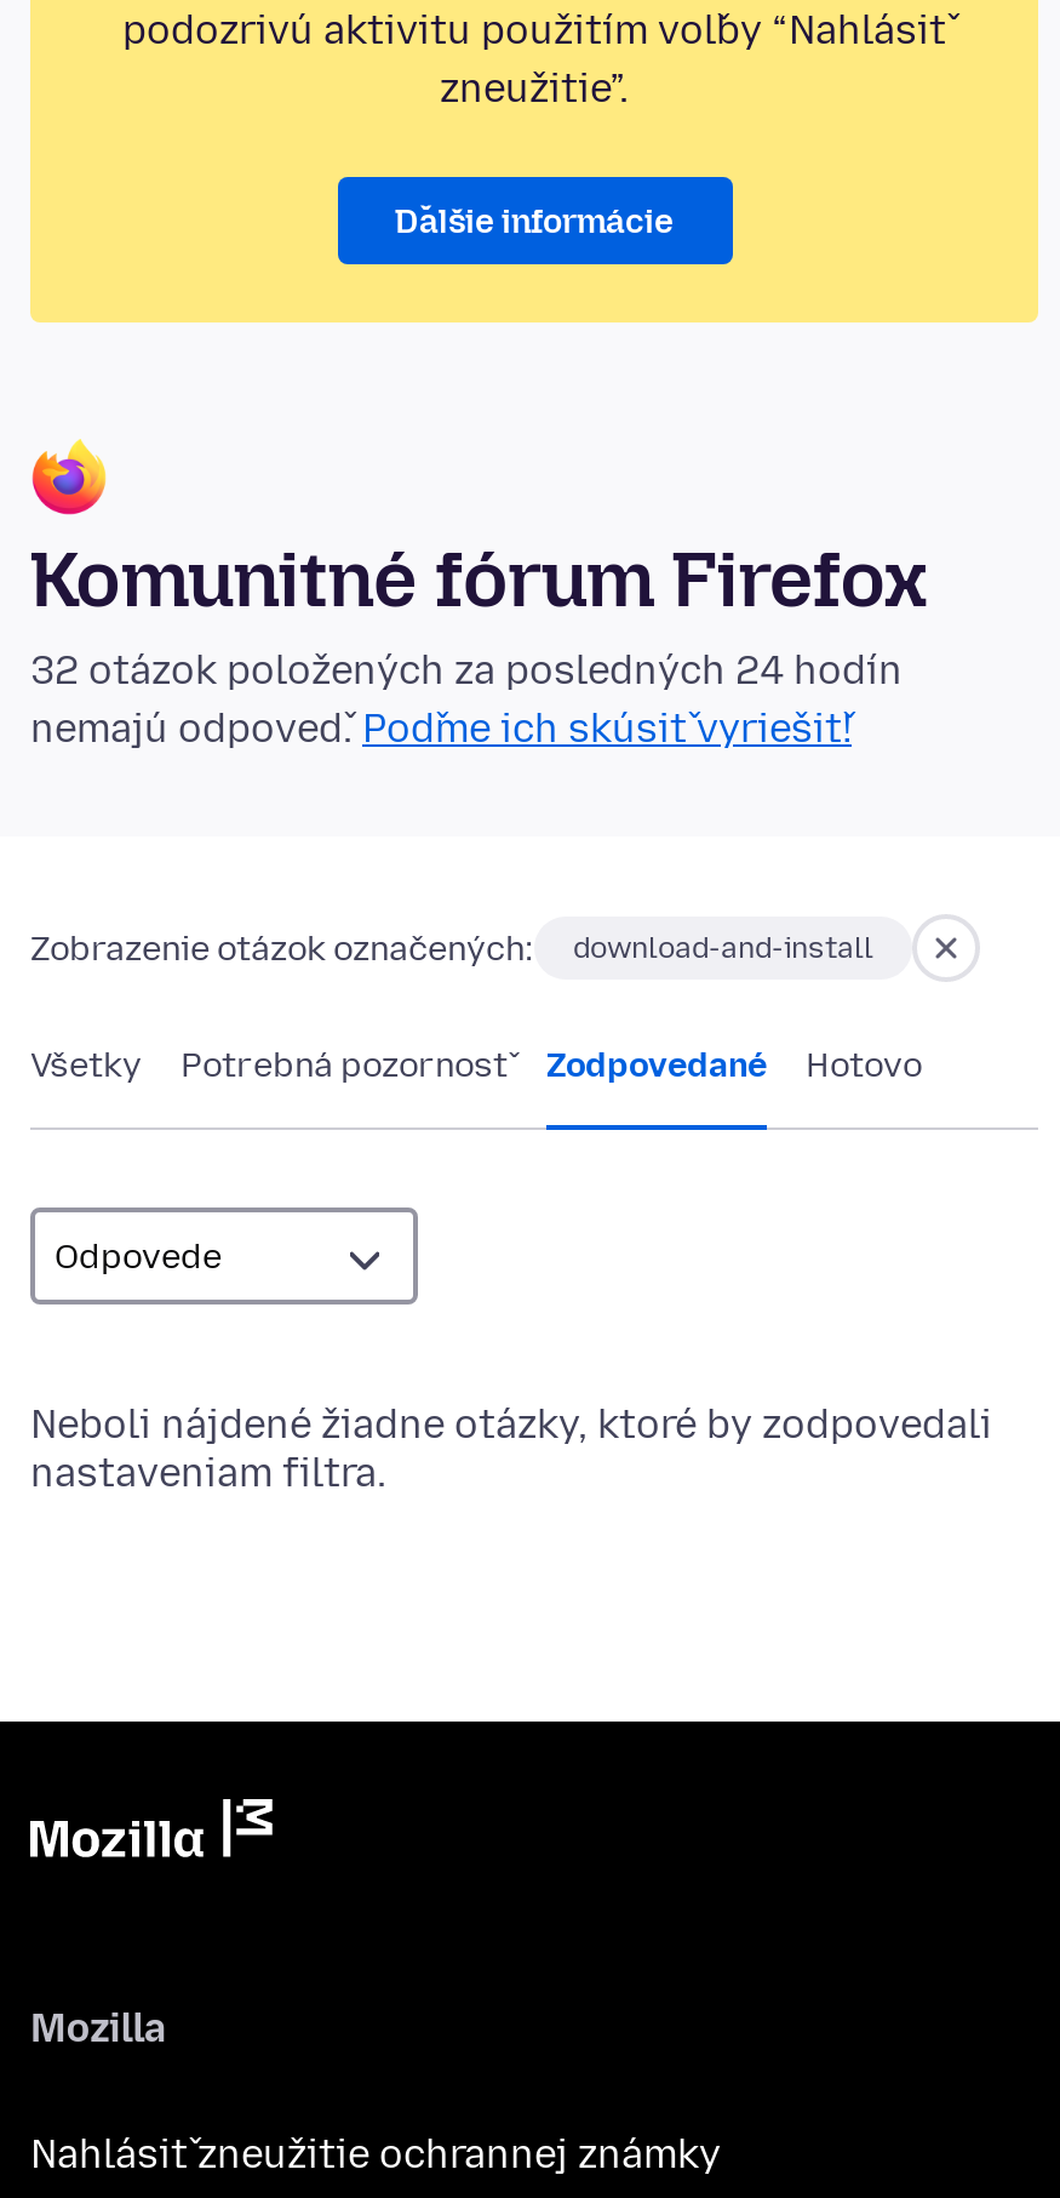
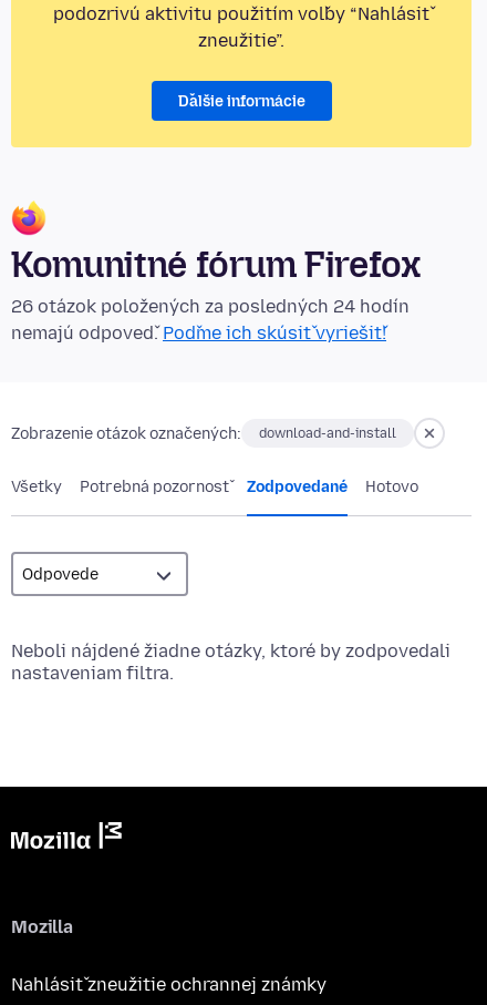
- 32 otázok položených za posledných 24 hodín
+ 26 otázok položených za posledných 24 hodín
